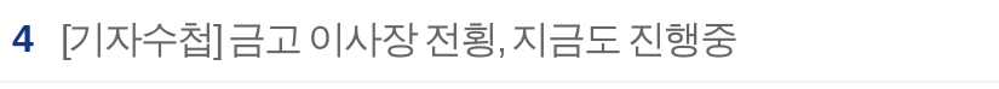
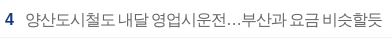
- [기자수첩] 금고 이사장 전횡, 지금도 진행중
+ 양산도시철도 내달 영업시운전…부산과 요금 비슷할듯
